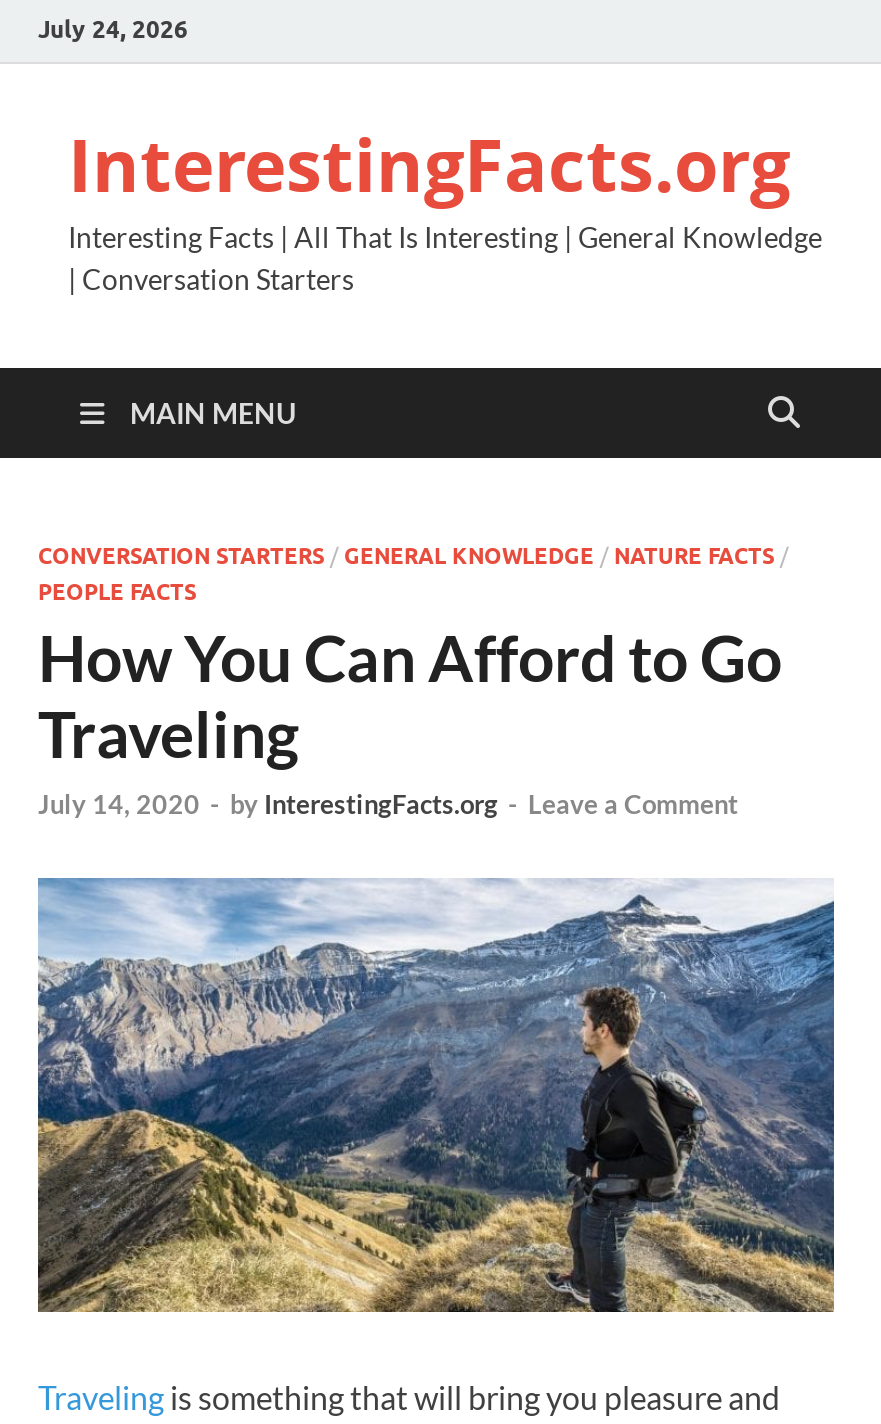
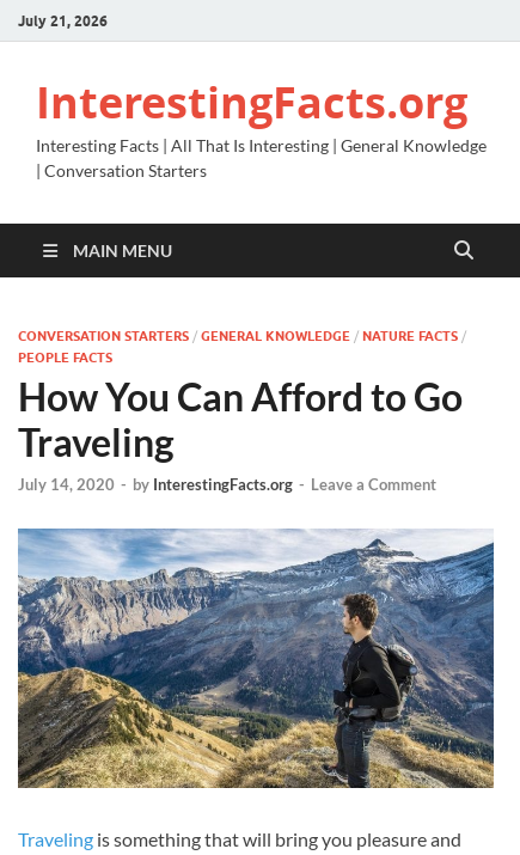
- July 24, 2026
+ July 21, 2026
